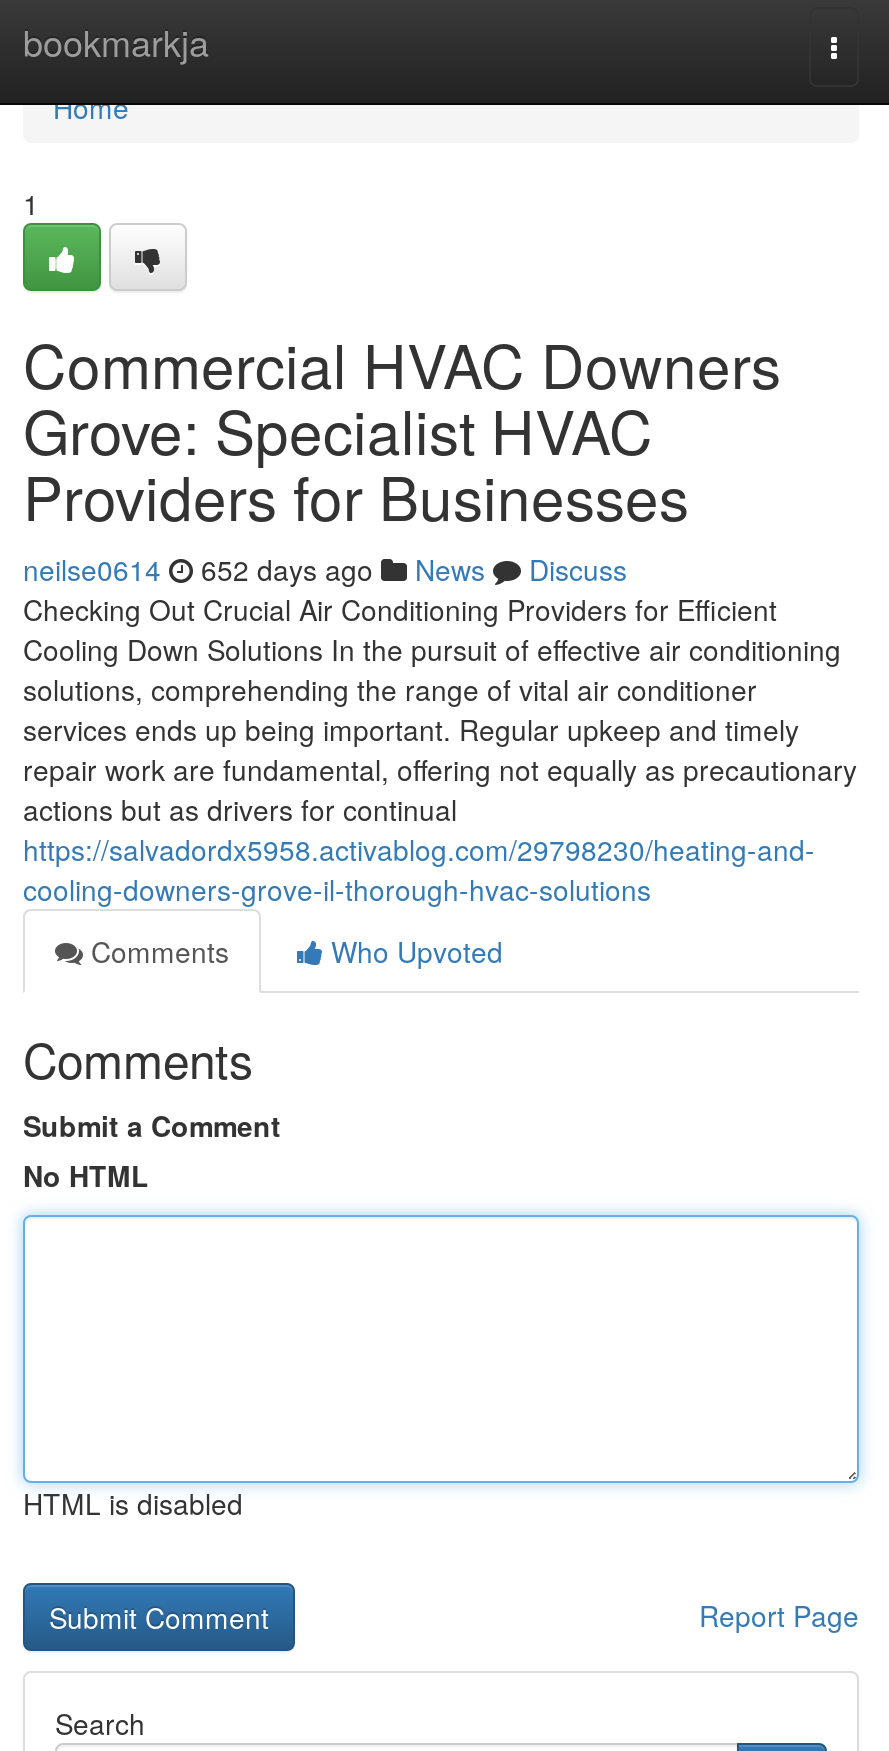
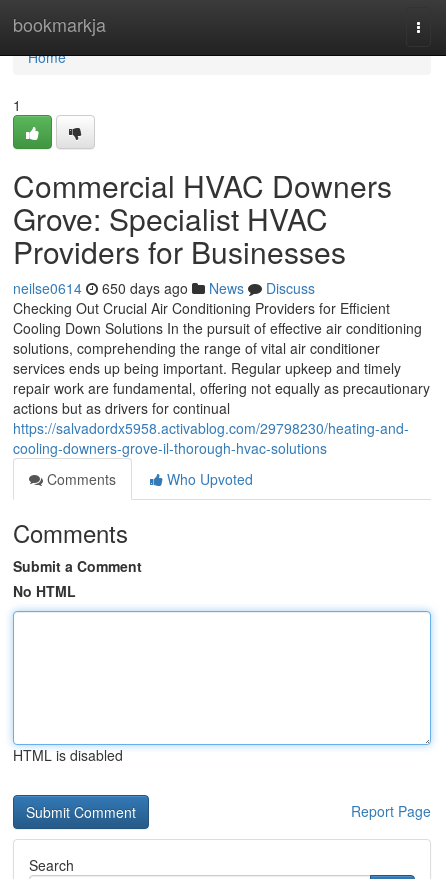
- neilse0614 652 days ago News Discuss
+ neilse0614 650 days ago News Discuss
